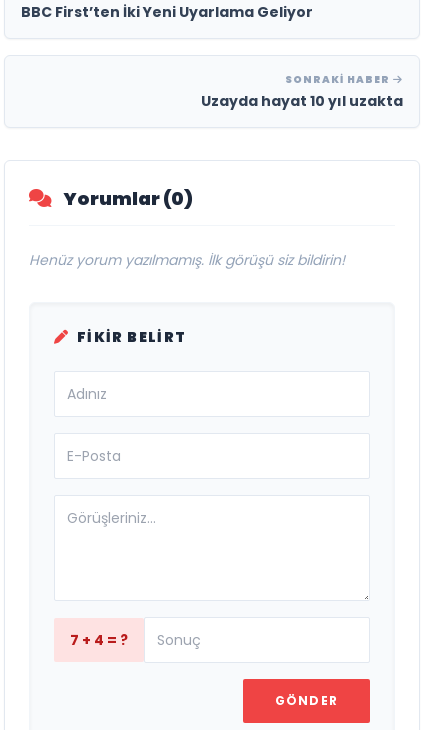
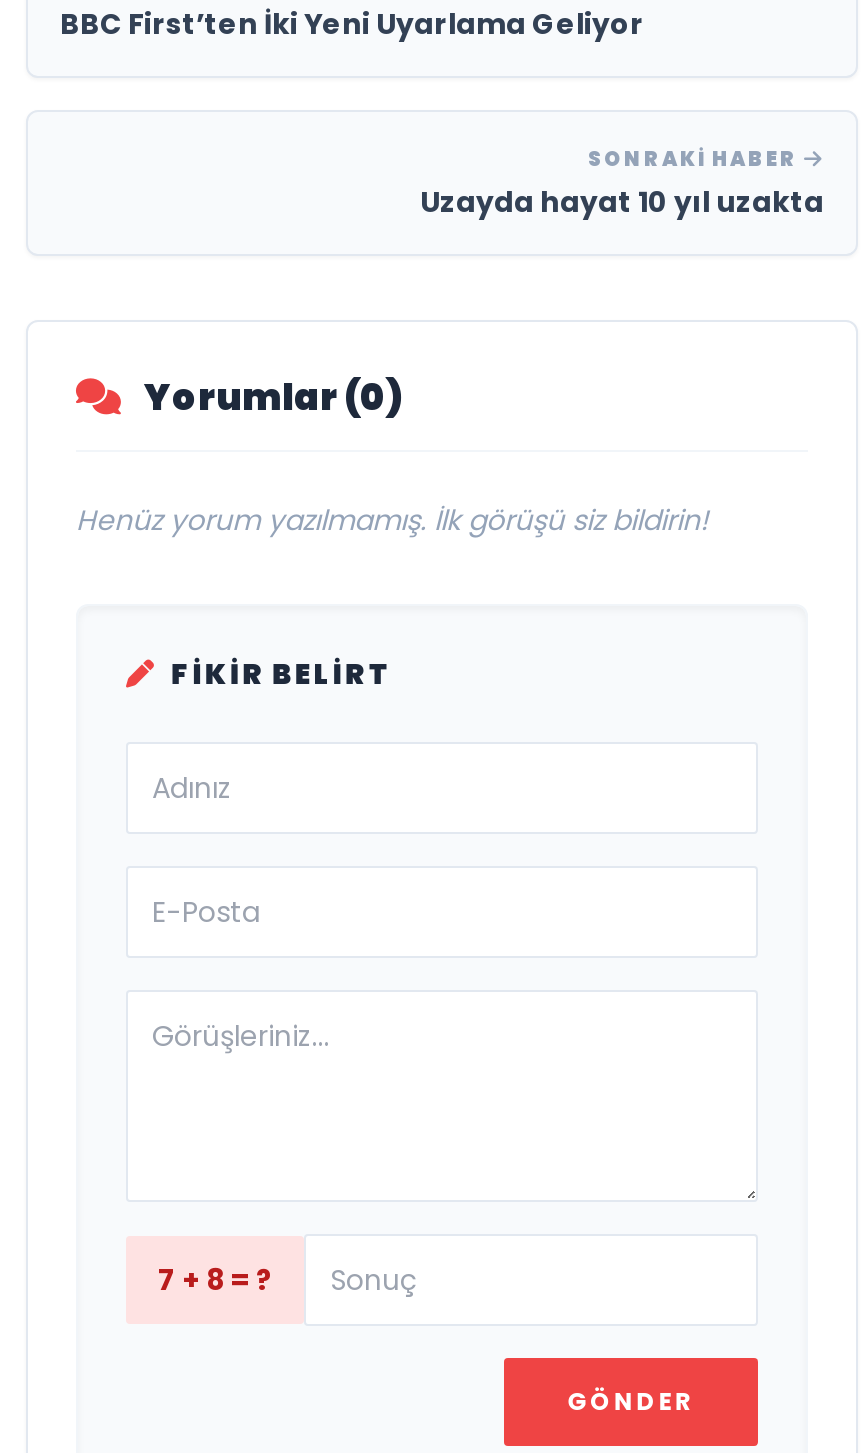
- 7 + 4 = ?
+ 7 + 8 = ?
